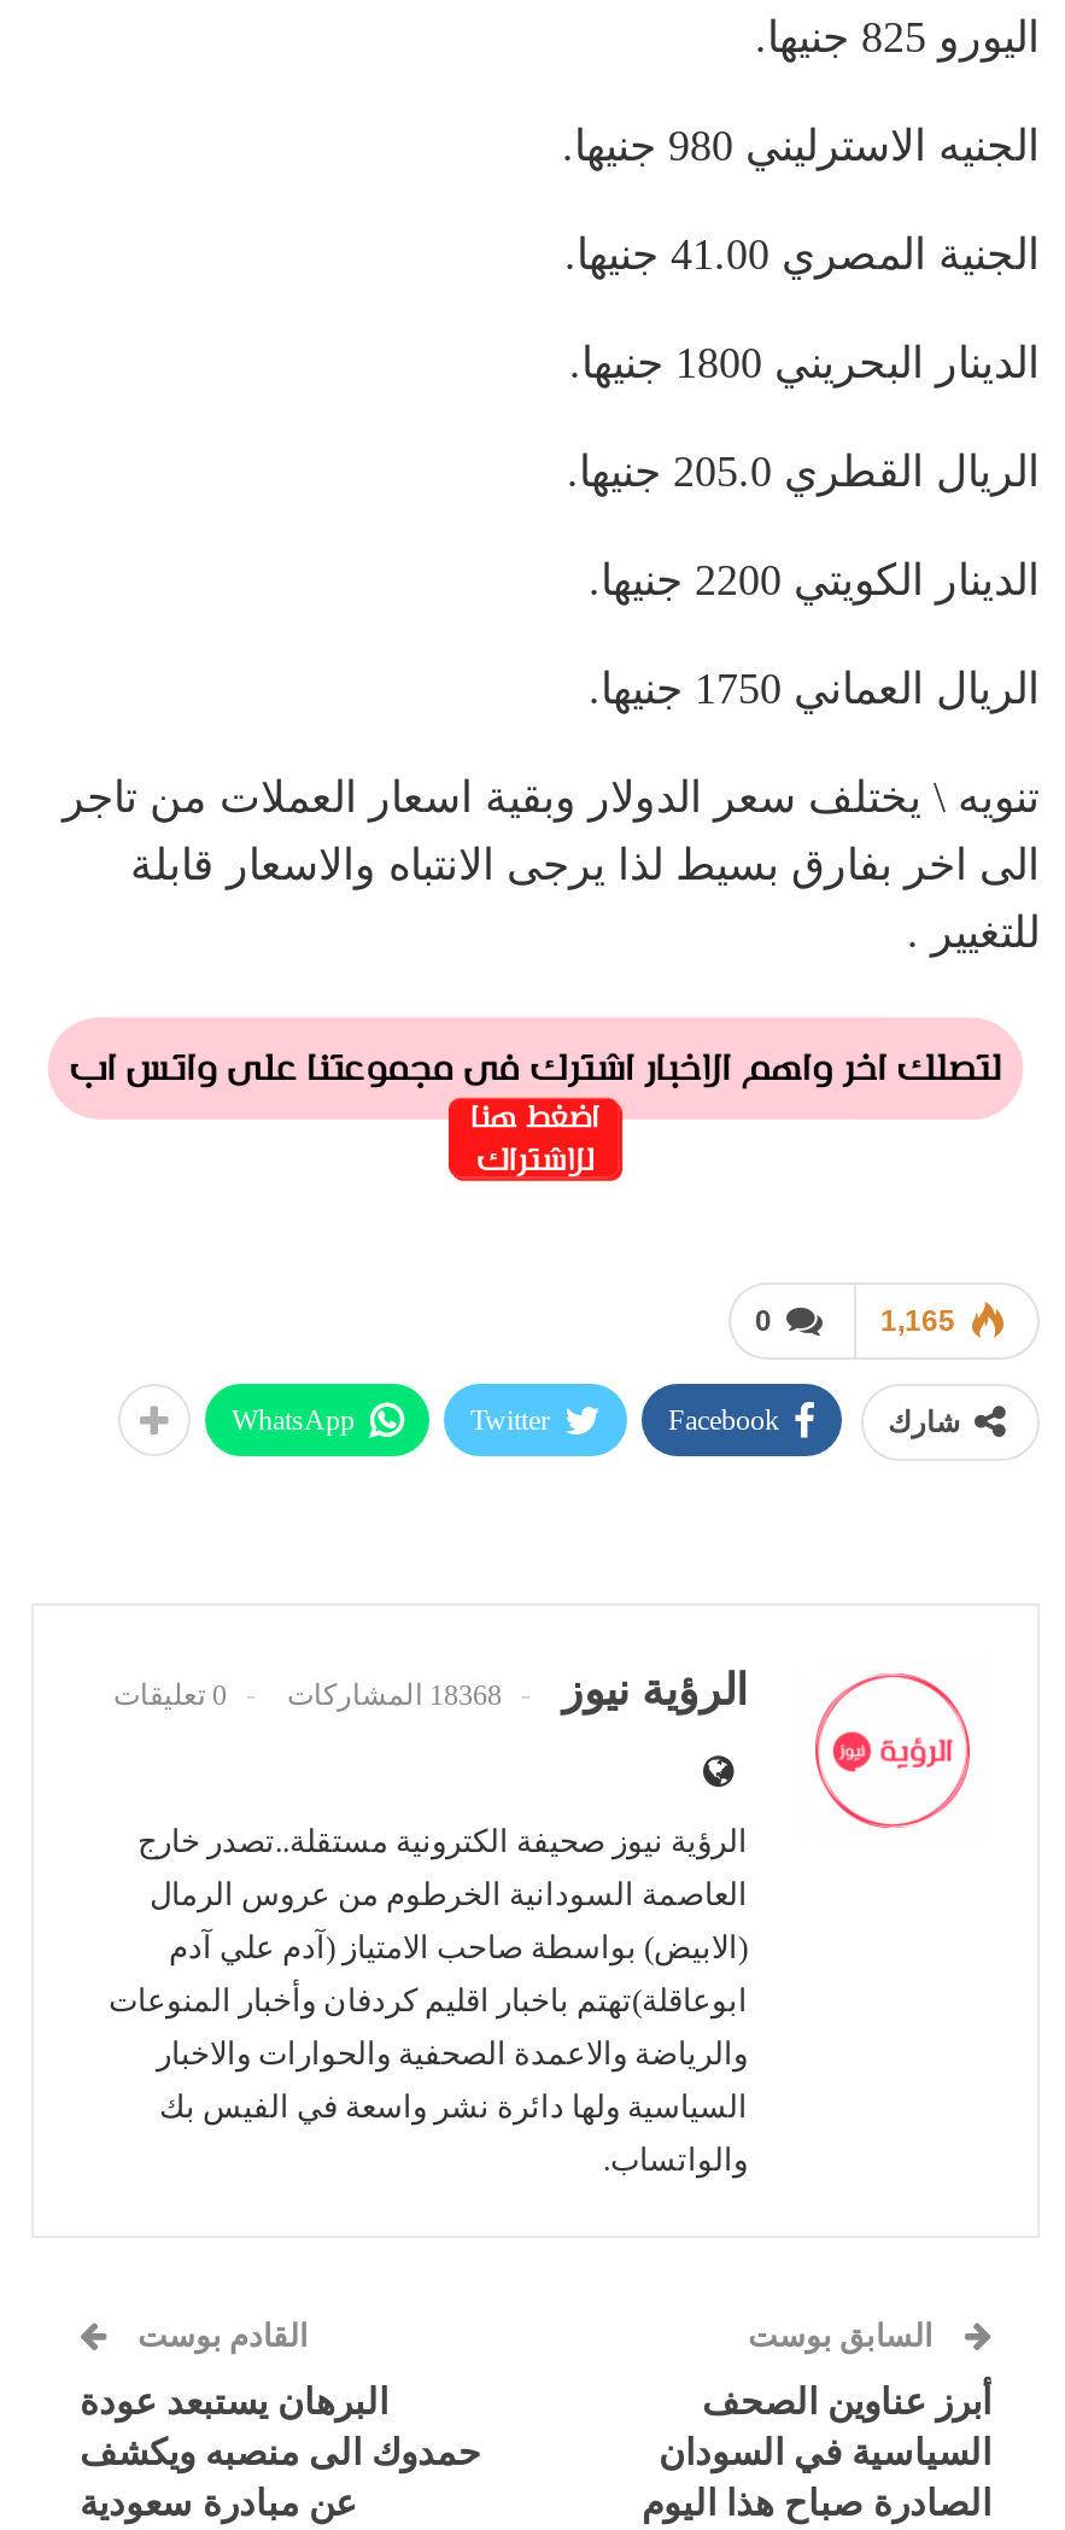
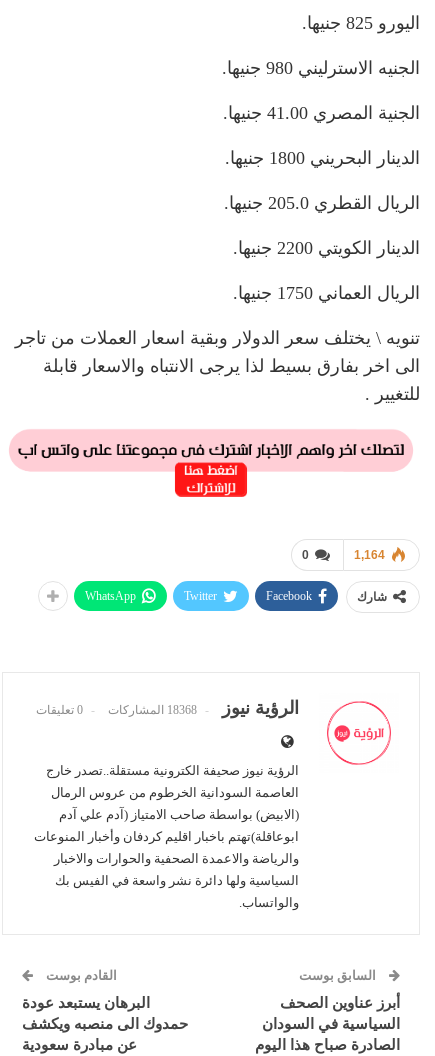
- 1,165
+ 1,164
